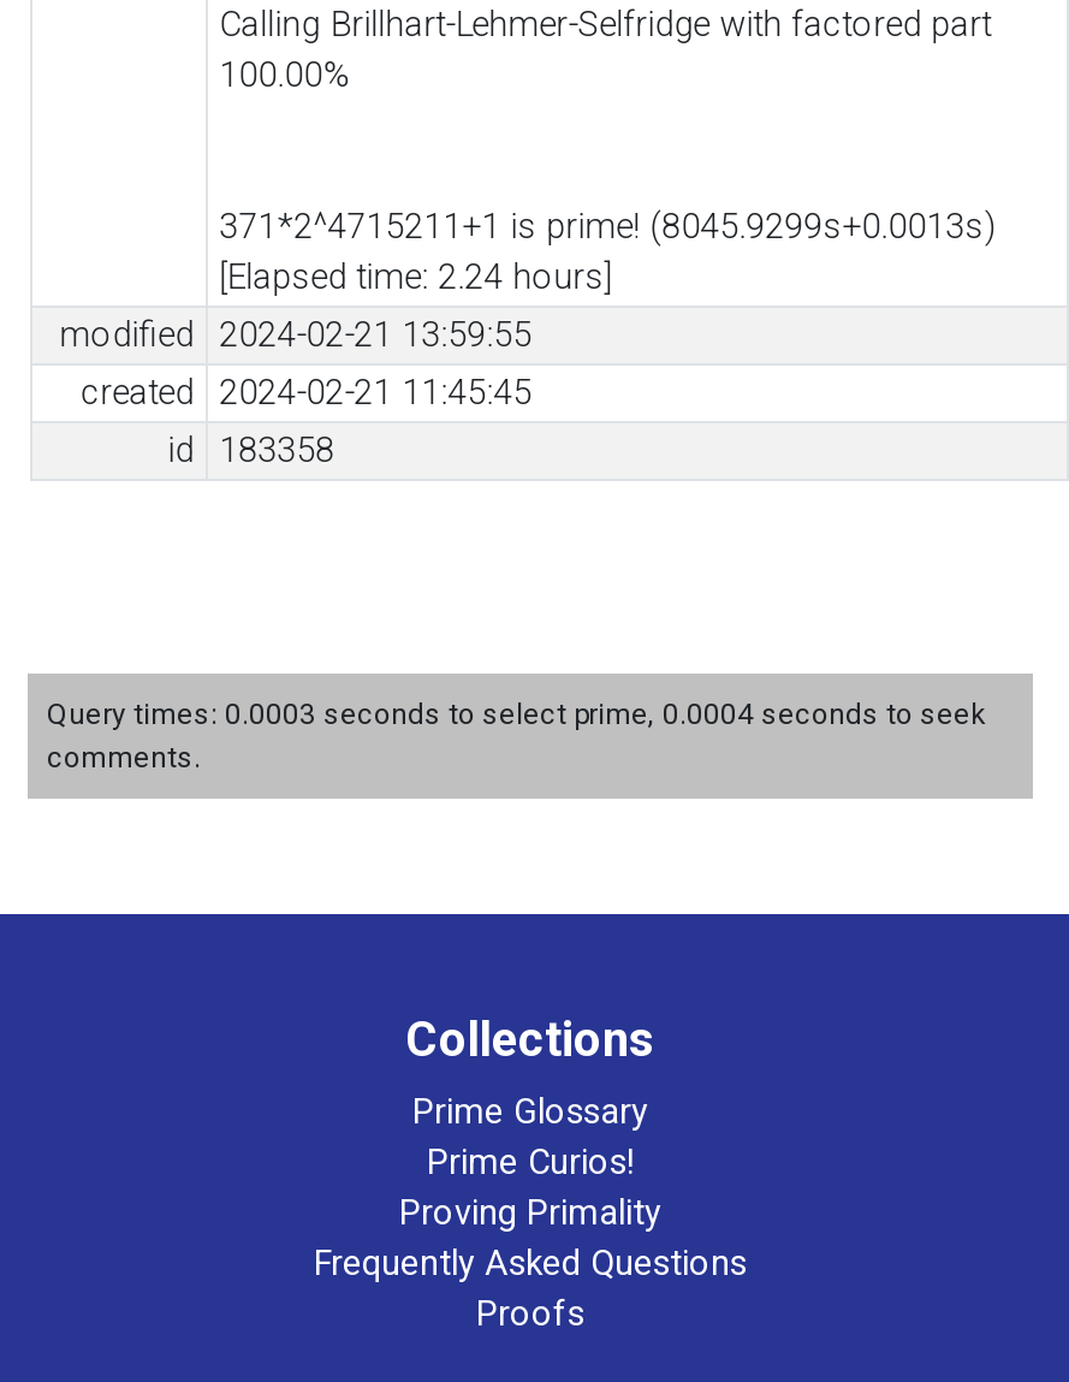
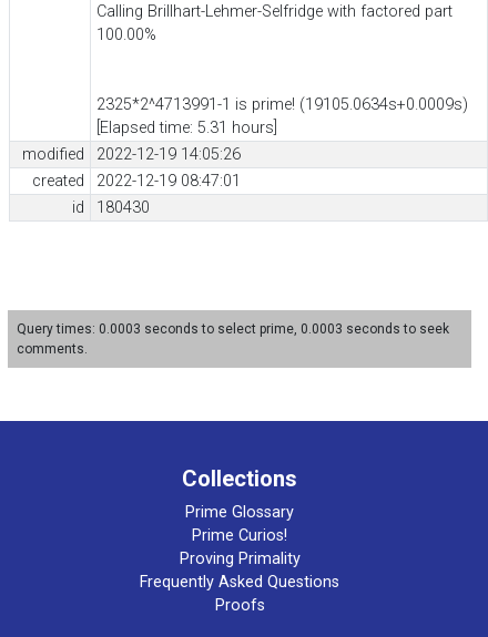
- 371*2^4715211+1 is prime! (8045.9299s+0.0013s)
+ 2325*2^4713991-1 is prime! (19105.0634s+0.0009s)

- [Elapsed time: 2.24 hours]
+ [Elapsed time: 5.31 hours]

- modified 2024-02-21 13:59:55
+ modified 2022-12-19 14:05:26

- created 2024-02-21 11:45:45
+ created 2022-12-19 08:47:01

- id 183358
+ id 180430

- Query times: 0.0003 seconds to select prime, 0.0004 seconds to seek
+ Query times: 0.0003 seconds to select prime, 0.0003 seconds to seek
